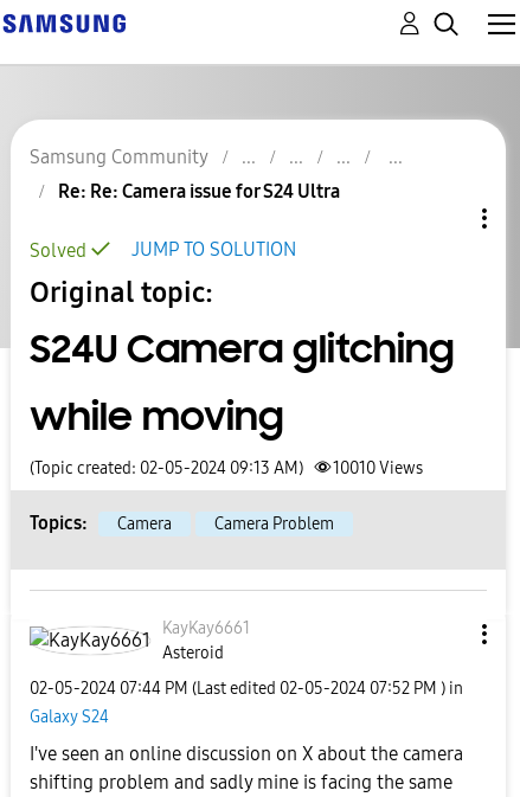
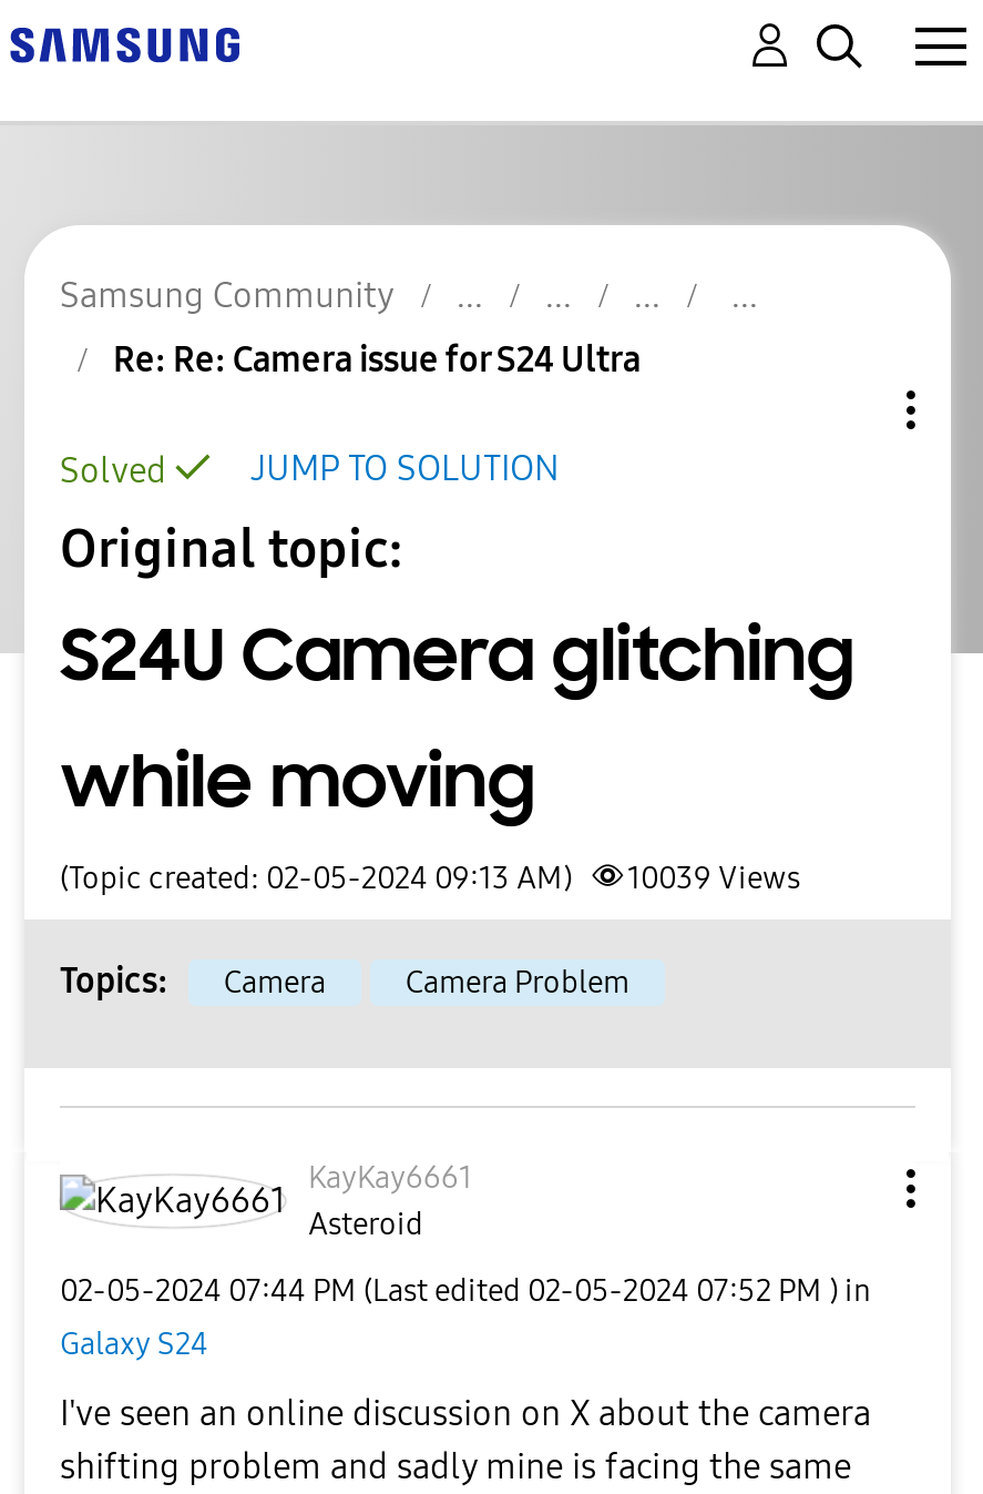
- (Topic created: 02-05-2024 09:13 AM) 10010 Views
+ (Topic created: 02-05-2024 09:13 AM) 10039 Views
